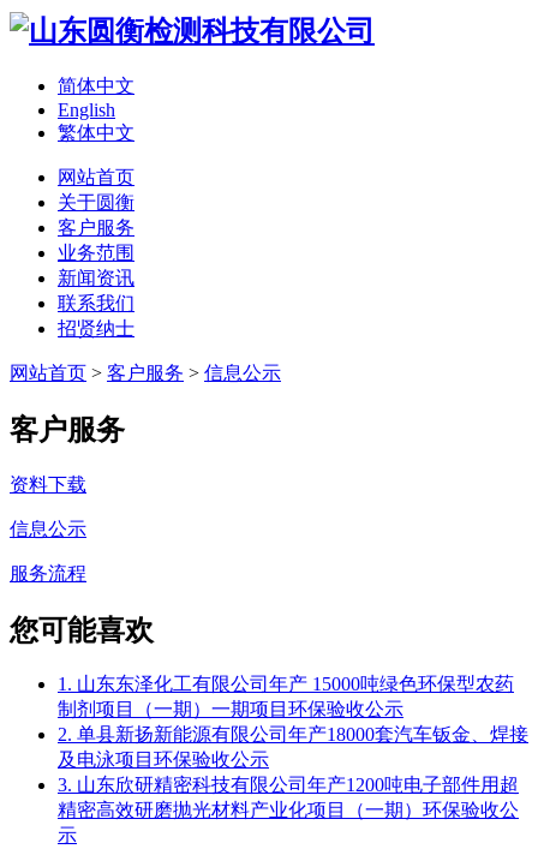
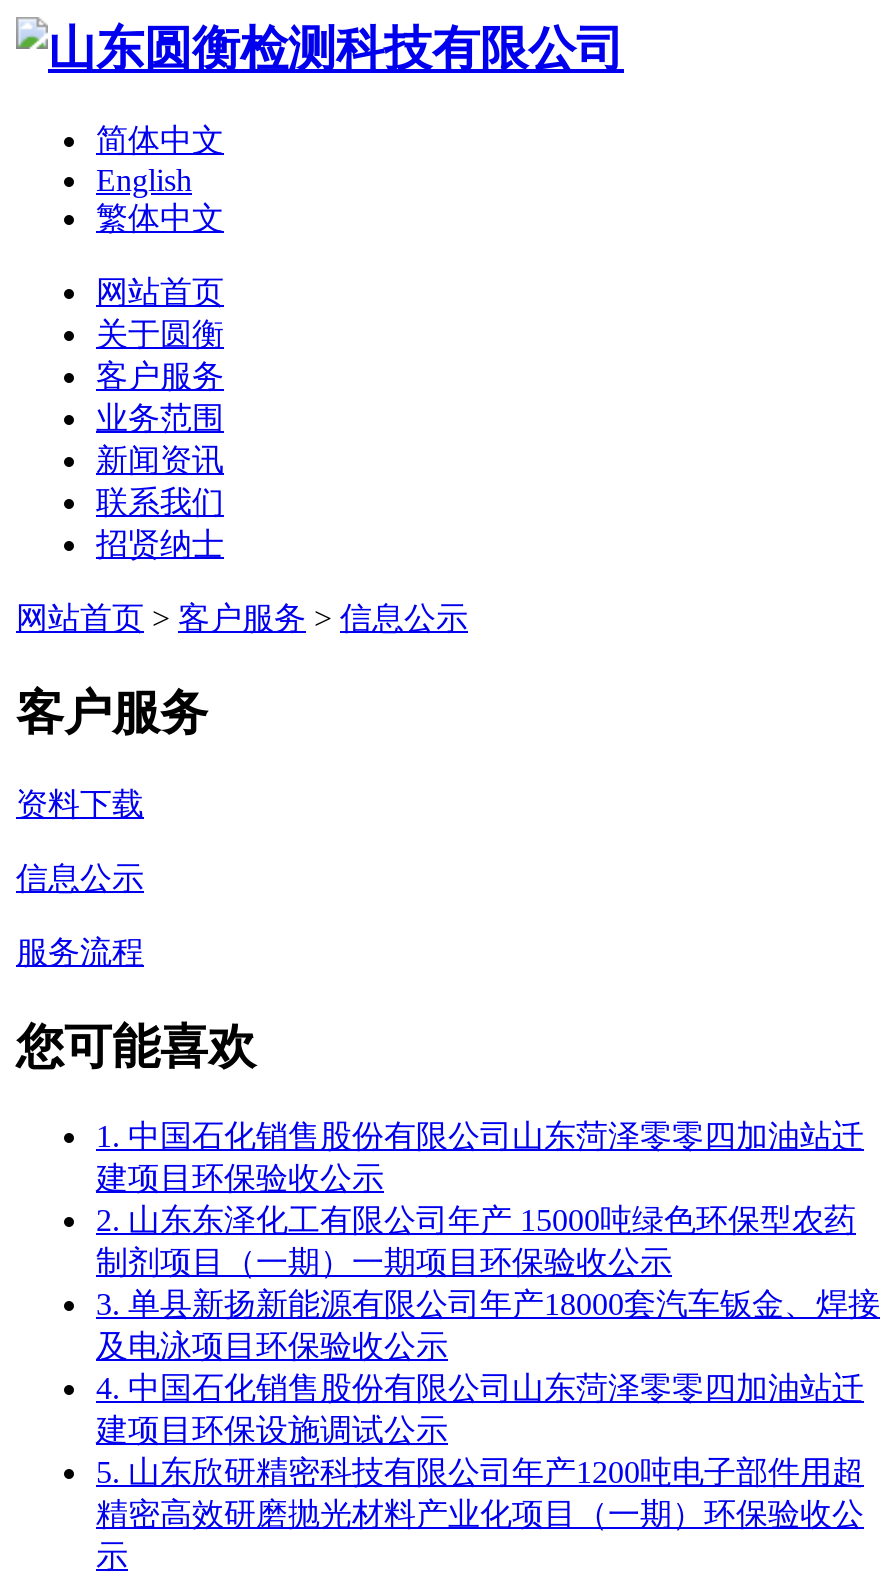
- 1. 山东东泽化工有限公司年产 15000吨绿色环保型农药
+ 1. 中国石化销售股份有限公司山东菏泽零零四加油站迁
+ 建项目环保验收公示
+ 2. 山东东泽化工有限公司年产 15000吨绿色环保型农药

- 2. 单县新扬新能源有限公司年产18000套汽车钣金、焊接
+ 3. 单县新扬新能源有限公司年产18000套汽车钣金、焊接

- 3. 山东欣研精密科技有限公司年产1200吨电子部件用超
+ 4. 中国石化销售股份有限公司山东菏泽零零四加油站迁
+ 建项目环保设施调试公示
+ 5. 山东欣研精密科技有限公司年产1200吨电子部件用超
